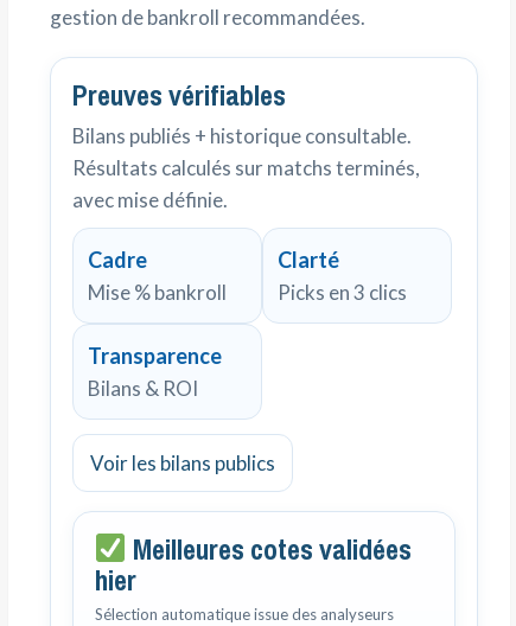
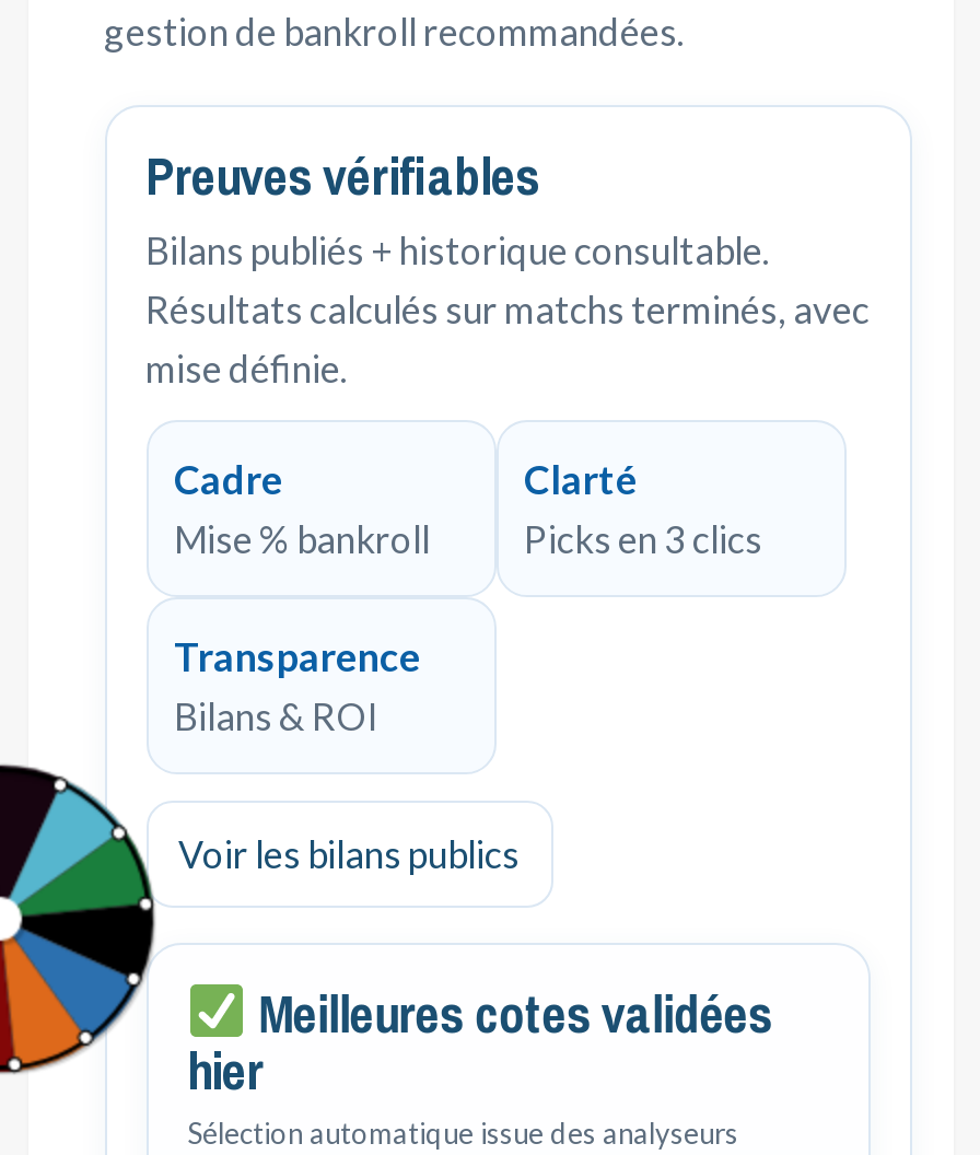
+ [image]
